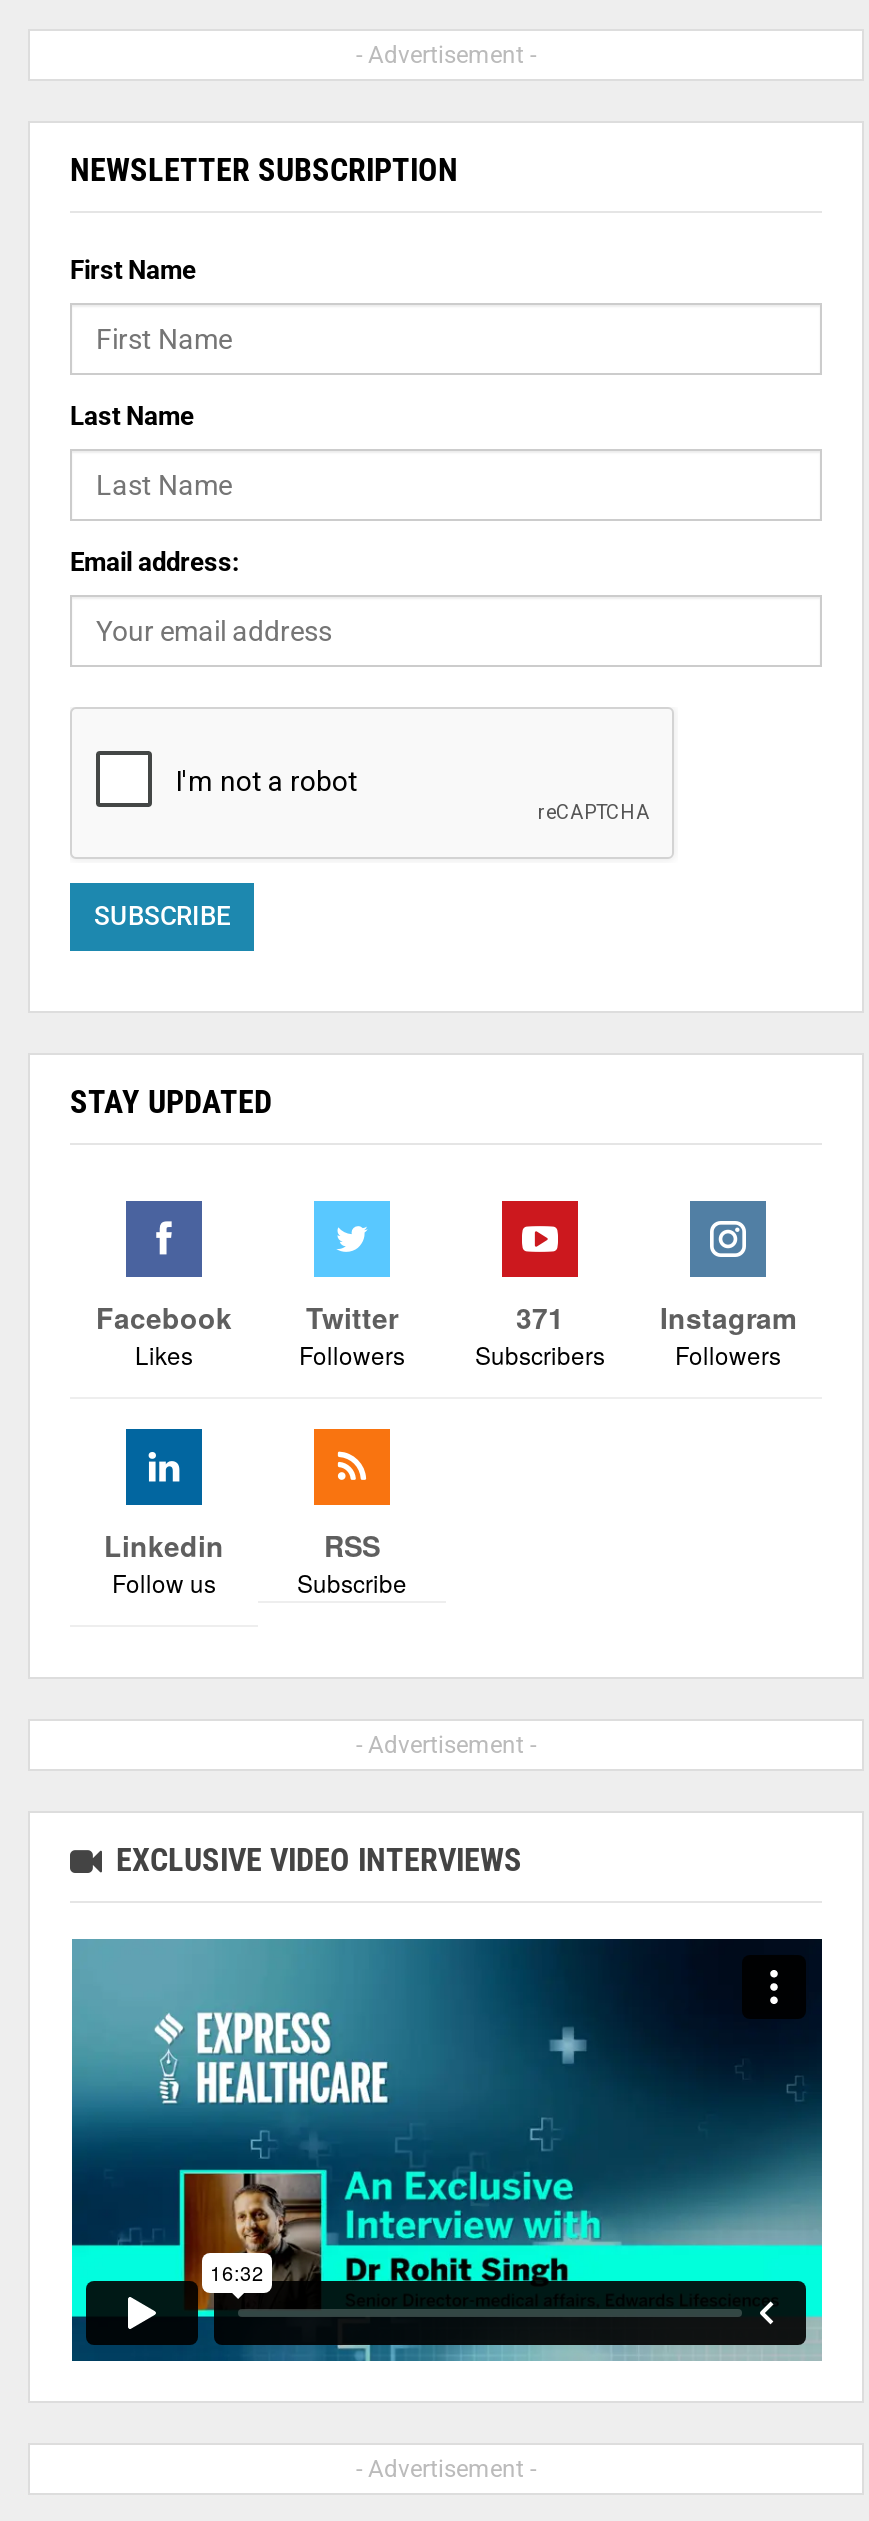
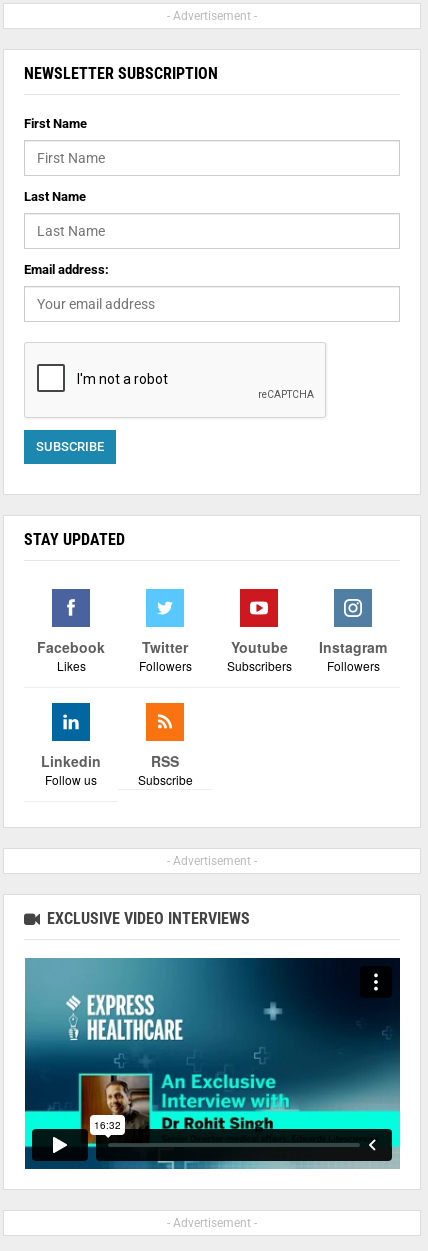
- 371
+ Youtube
